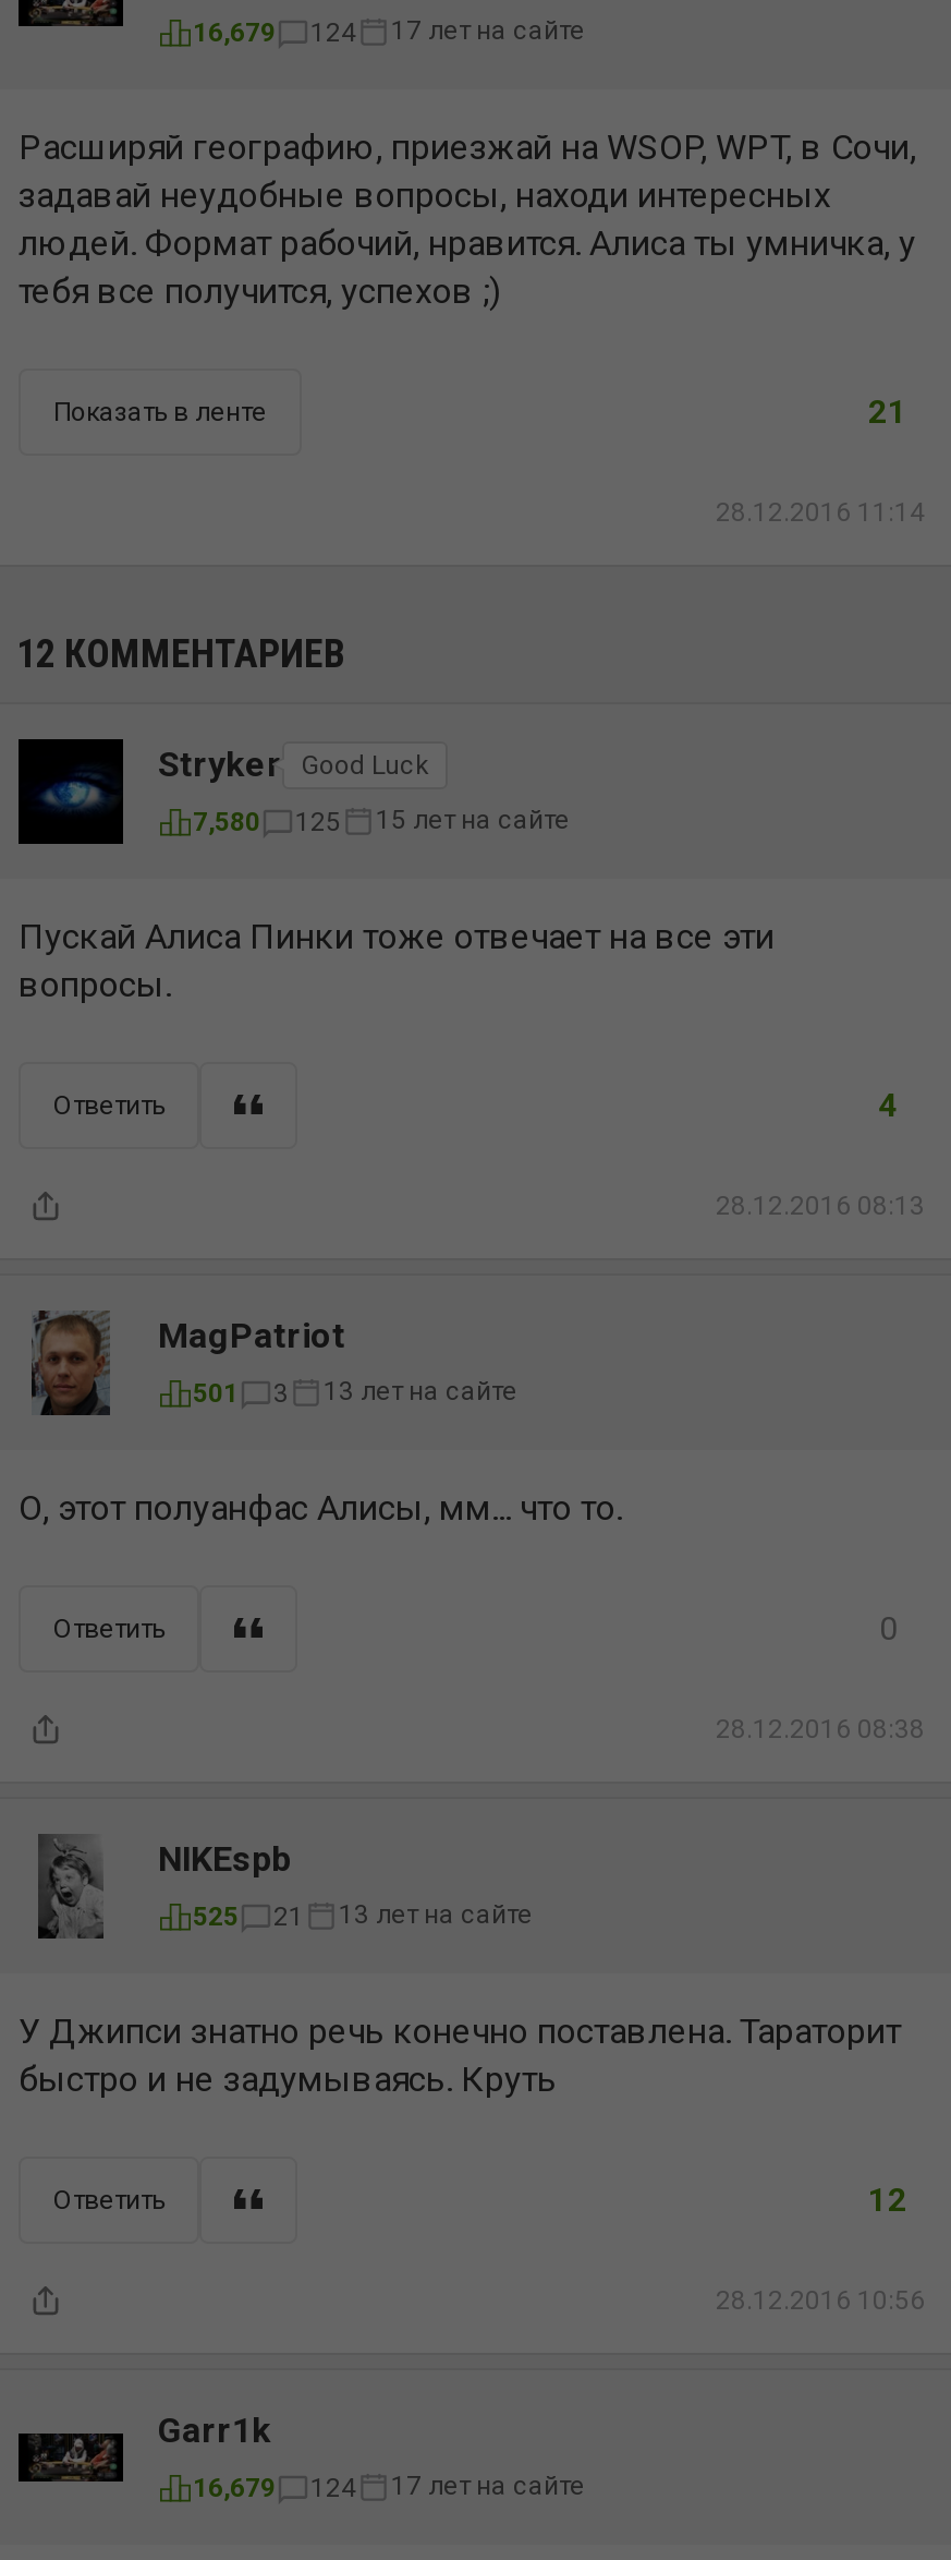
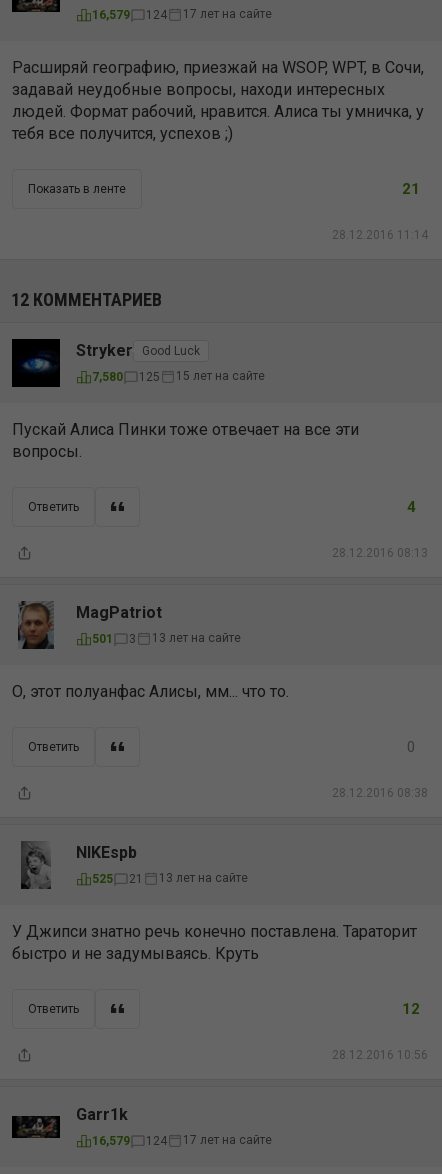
- 16,679 124 17 лет на сайте
+ 16,579 124 17 лет на сайте

- 16,679 124 17 лет на сайте
+ 16,579 124 17 лет на сайте
